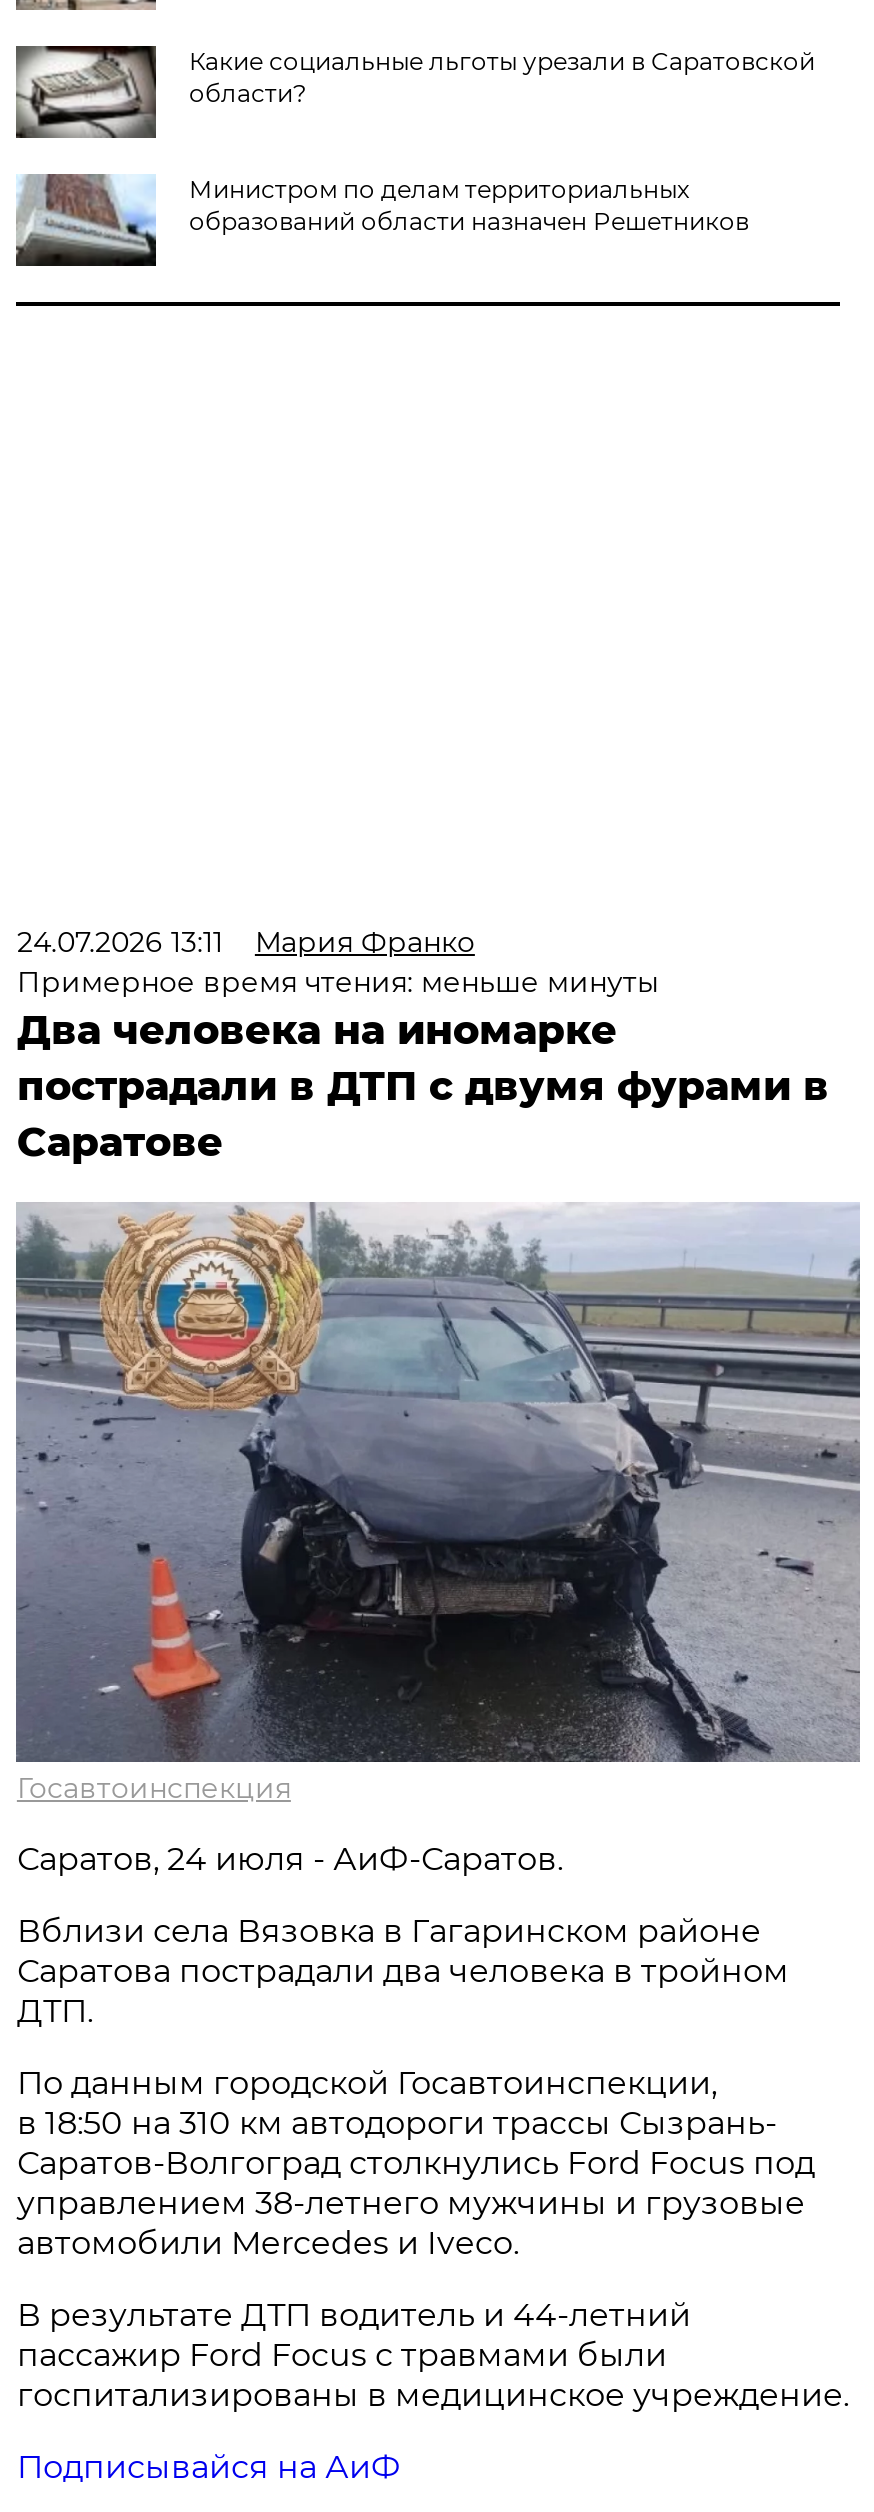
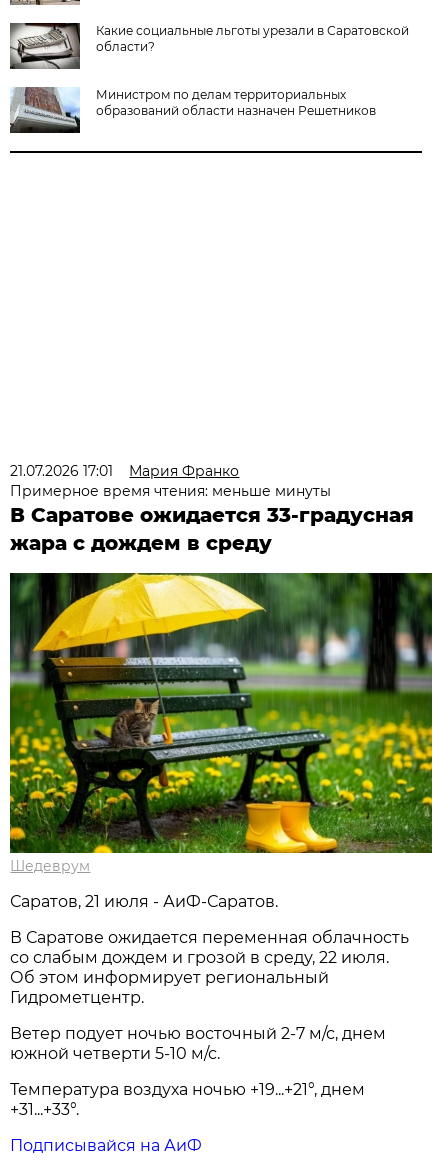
- 24.07.2026 13:11 Мария Франко
+ 21.07.2026 17:01 Мария Франко

- Два человека на иномарке
- пострадали в ДТП с двумя фурами в
- Саратове
+ В Саратове ожидается 33-градусная
+ жара с дождем в среду

- [image]
- Госавтоинспекция
+ [image]
+ Шедеврум

- Саратов, 24 июля - АиФ-Саратов.
+ Саратов, 21 июля - АиФ-Саратов.

- Вблизи села Вязовка в Гагаринском районе
- Саратова пострадали два человека в тройном
- ДТП.
+ В Саратове ожидается переменная облачность
+ со слабым дождем и грозой в среду, 22 июля.
+ Об этом информирует региональный
+ Гидрометцентр.

- По данным городской Госавтоинспекции,
- в 18:50 на 310 км автодороги трассы Сызрань-
- Саратов-Волгоград столкнулись Ford Focus под
- управлением 38-летнего мужчины и грузовые
- автомобили Mercedes и Iveco.
+ Ветер подует ночью восточный 2-7 м/с, днем
+ южной четверти 5-10 м/с.

- В результате ДТП водитель и 44-летний
- пассажир Ford Focus с травмами были
- госпитализированы в медицинское учреждение.
+ Температура воздуха ночью +19...+21°, днем
+ +31...+33°.
